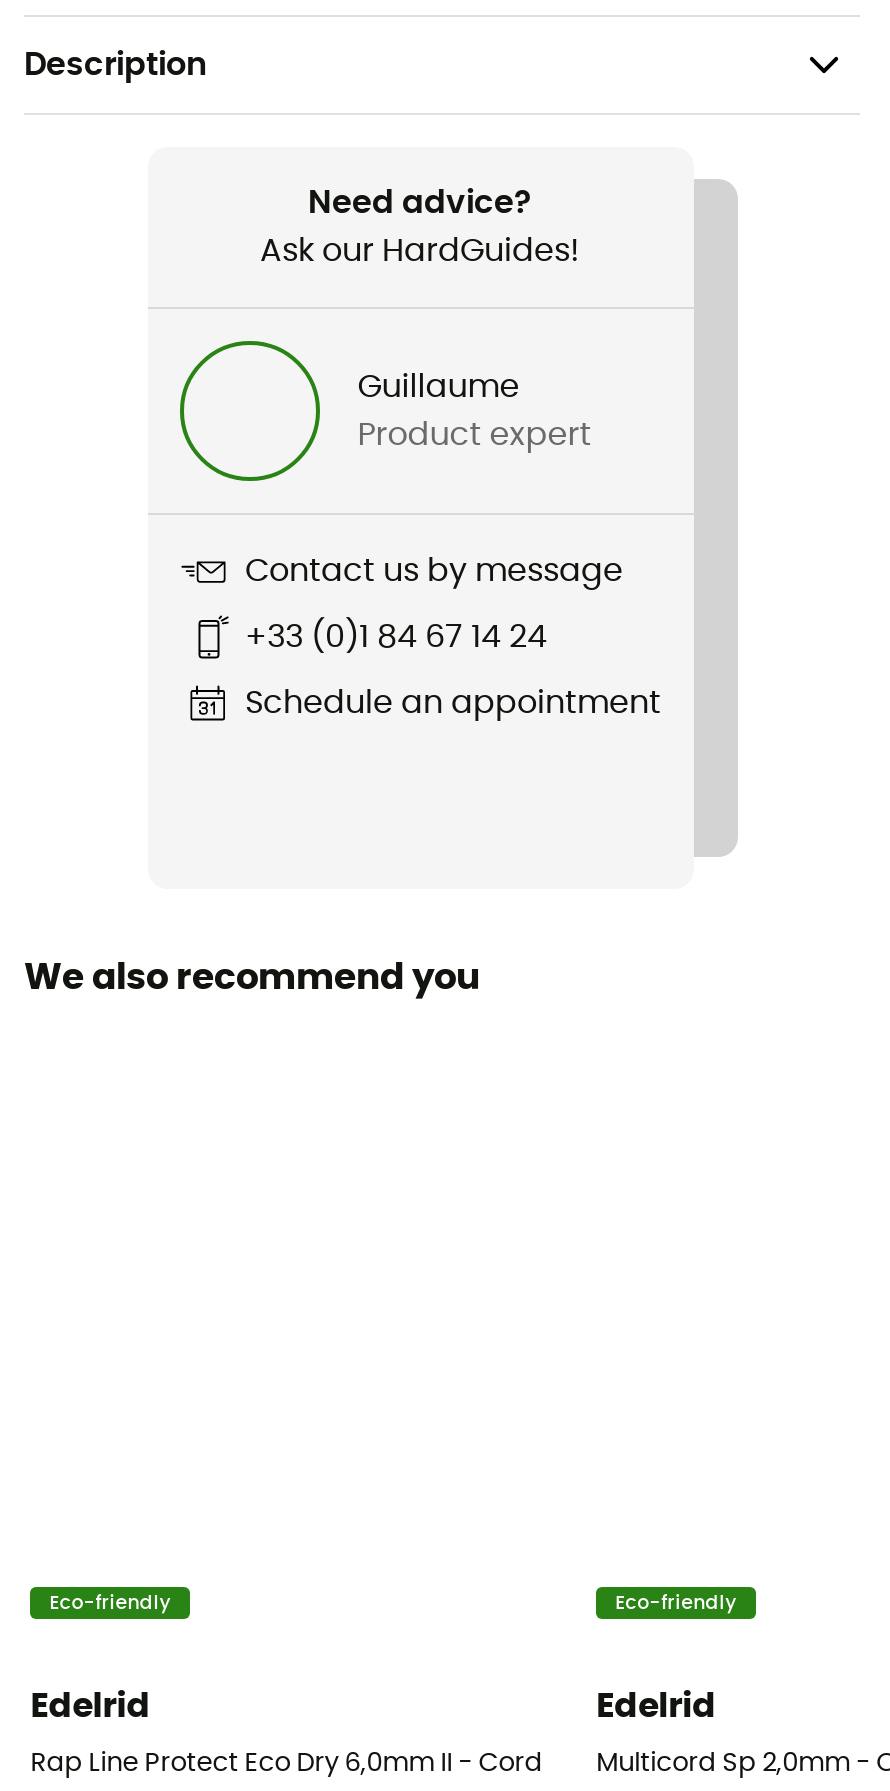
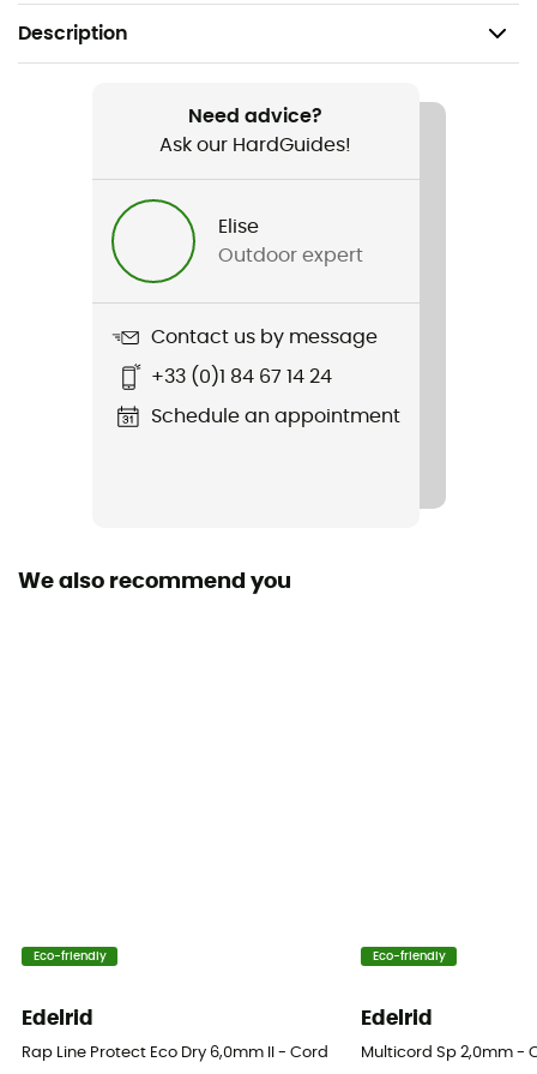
- Guillaume
+ Elise

- Product expert
+ Outdoor expert
